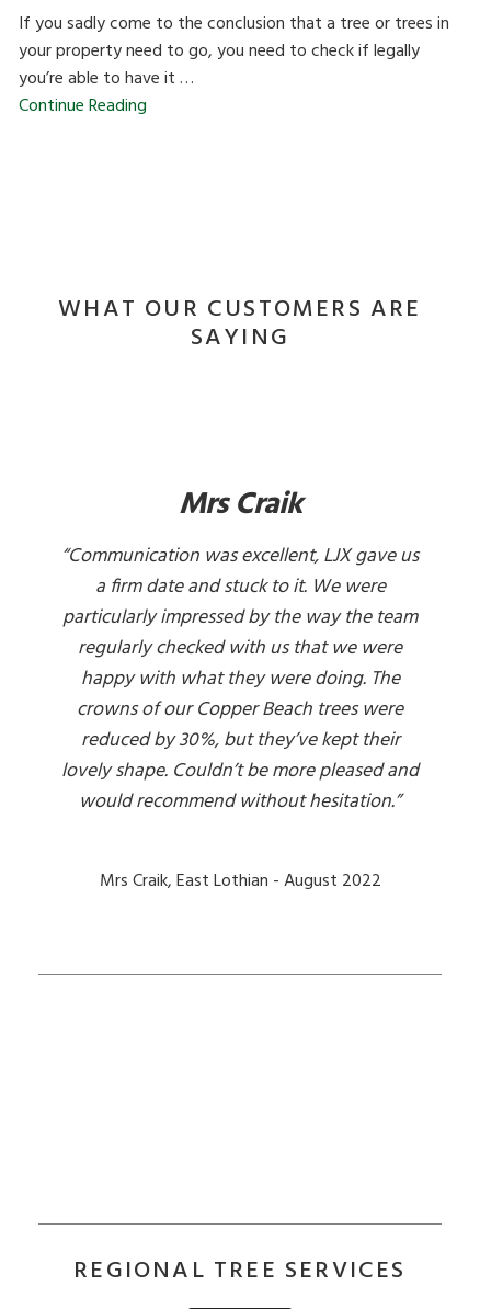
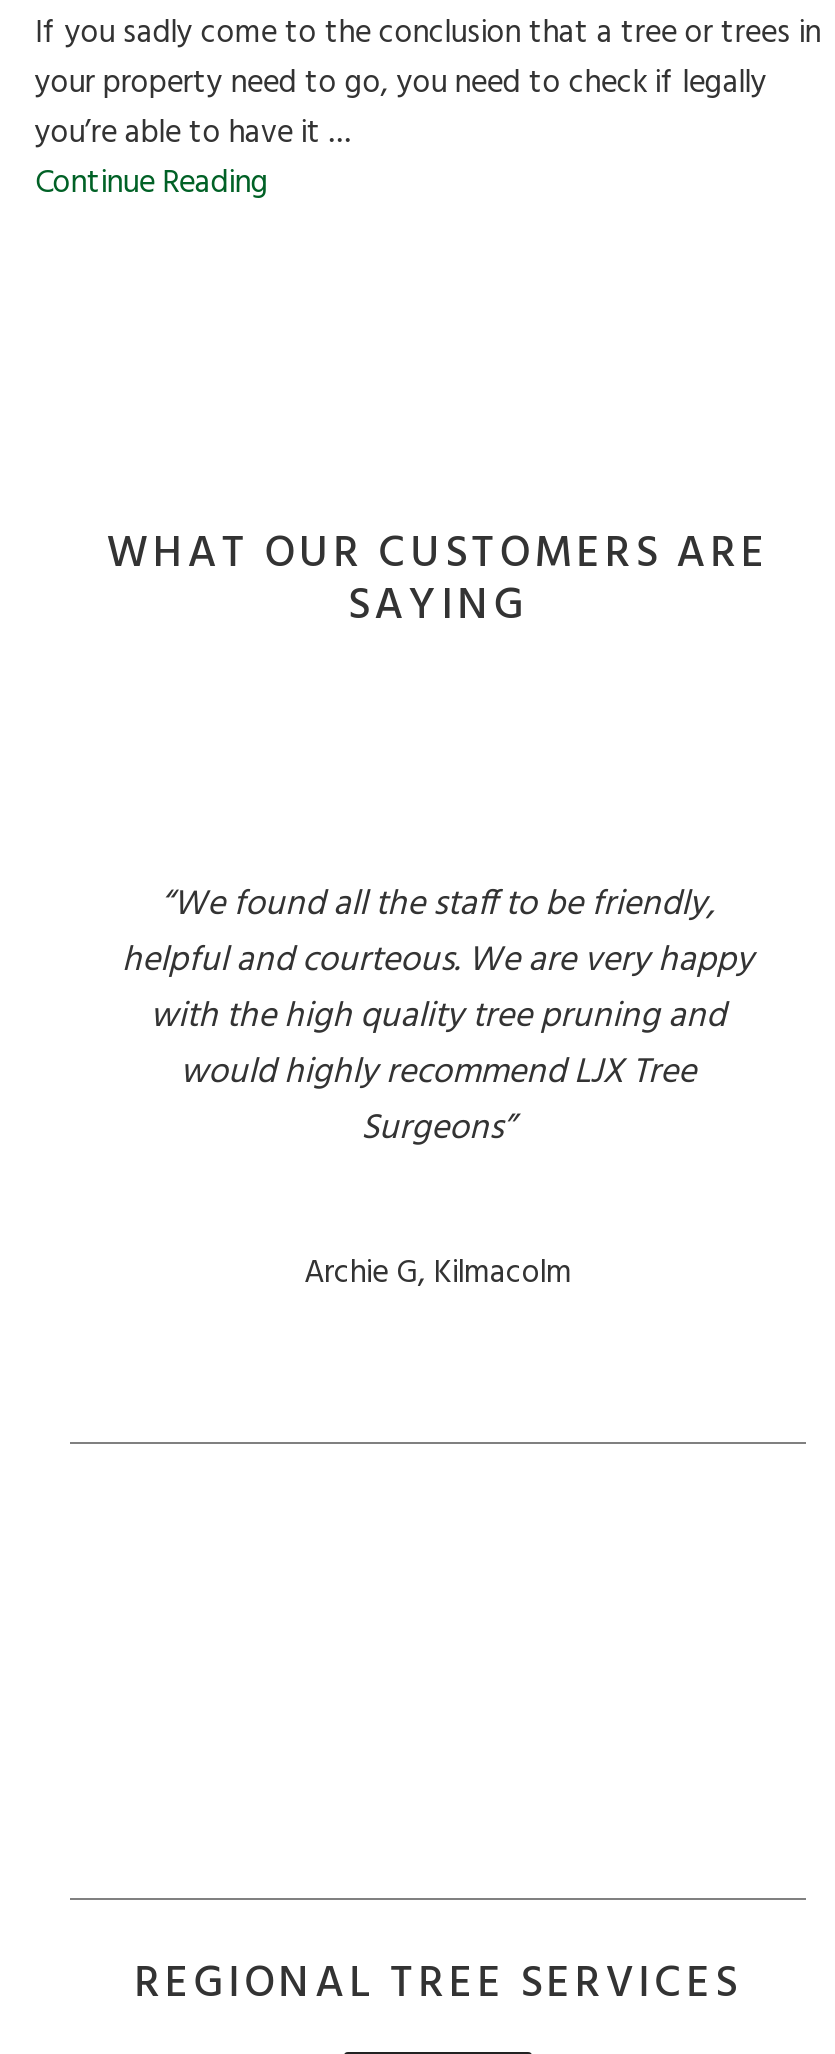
- Mrs Craik
- “Communication was excellent, LJX gave us
- a firm date and stuck to it. We were
- particularly impressed by the way the team
- regularly checked with us that we were
- happy with what they were doing. The
- crowns of our Copper Beach trees were
- reduced by 30%, but they’ve kept their
- lovely shape. Couldn’t be more pleased and
- would recommend without hesitation.”
+ “We found all the staff to be friendly,
+ helpful and courteous. We are very happy
+ with the high quality tree pruning and
+ would highly recommend LJX Tree
+ Surgeons”

- Mrs Craik, East Lothian - August 2022
+ Archie G, Kilmacolm
